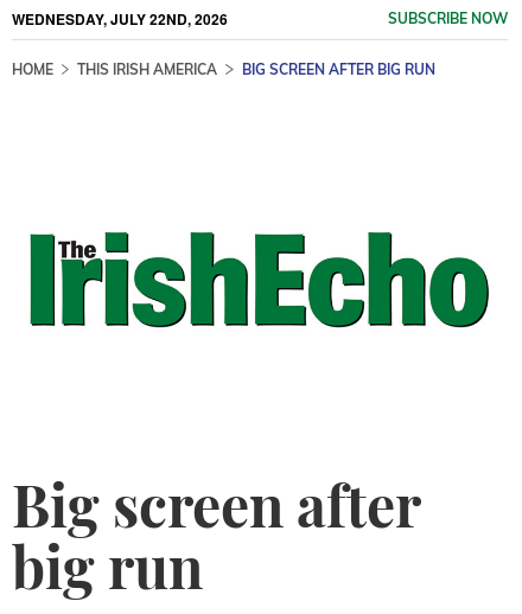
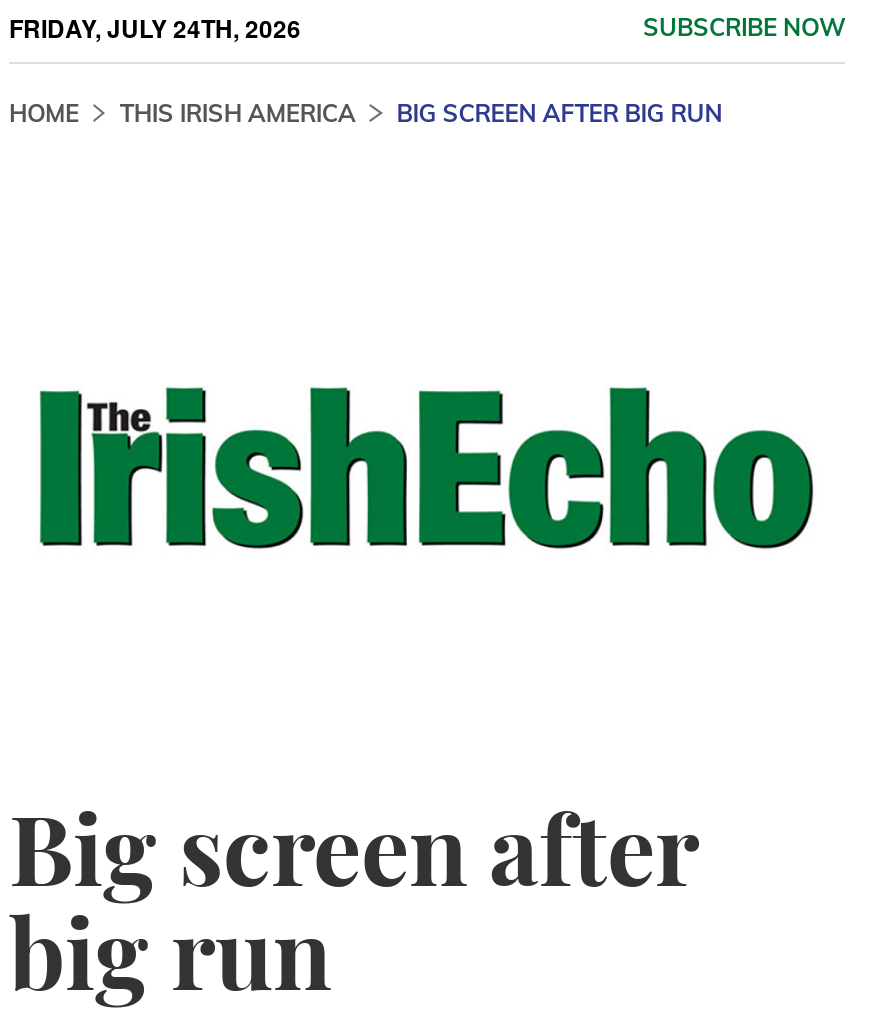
- WEDNESDAY, JULY 22ND, 2026
+ FRIDAY, JULY 24TH, 2026
